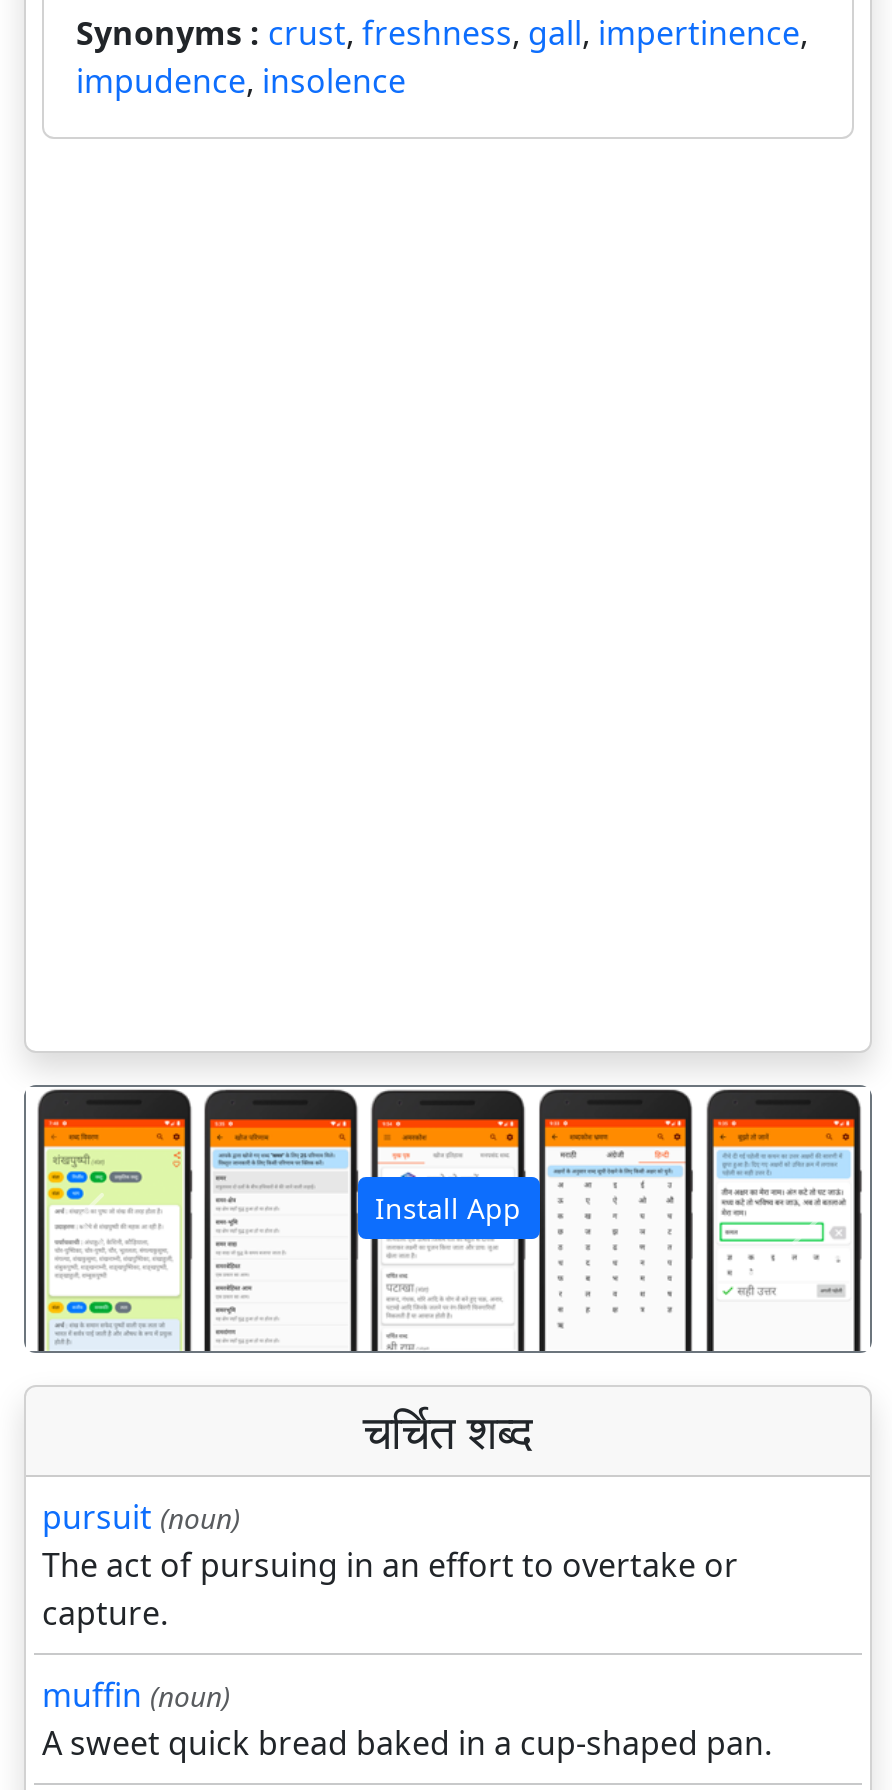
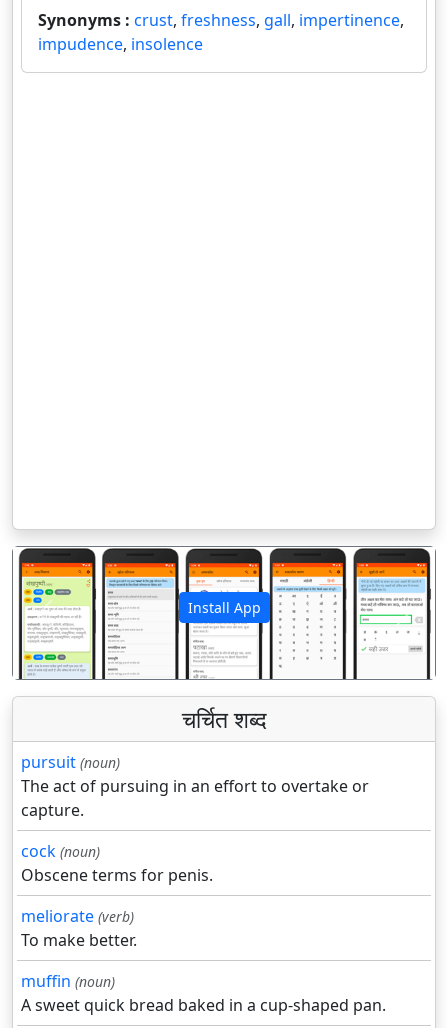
+ cock (noun)
+ Obscene terms for penis.
+ meliorate (verb)
+ To make better.
